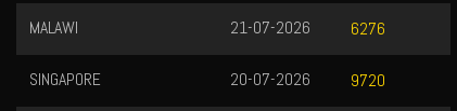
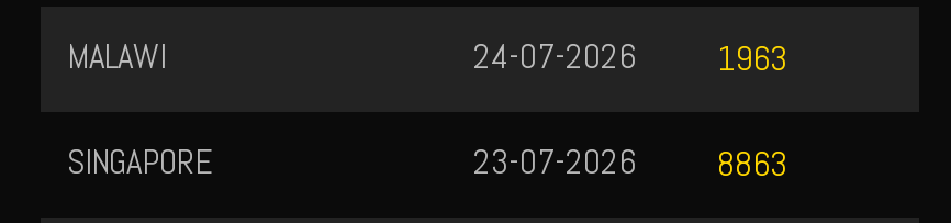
- 21-07-2026
+ 24-07-2026

- 6276
+ 1963

- 20-07-2026
+ 23-07-2026

- 9720
+ 8863
